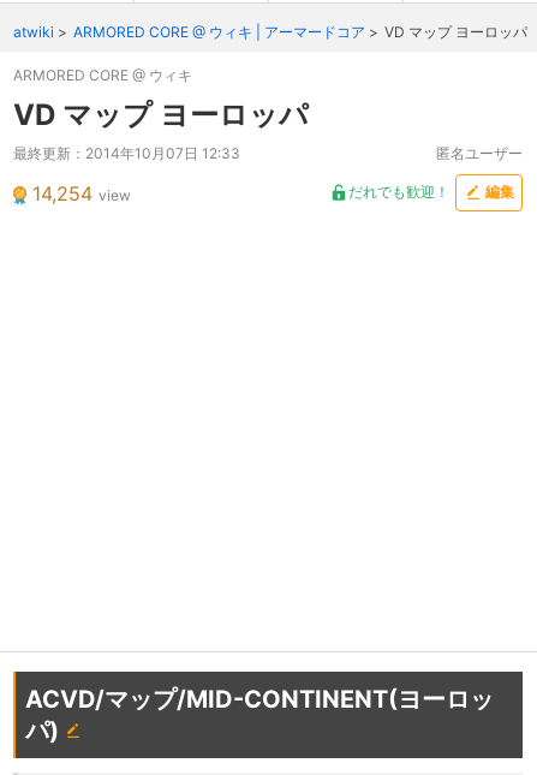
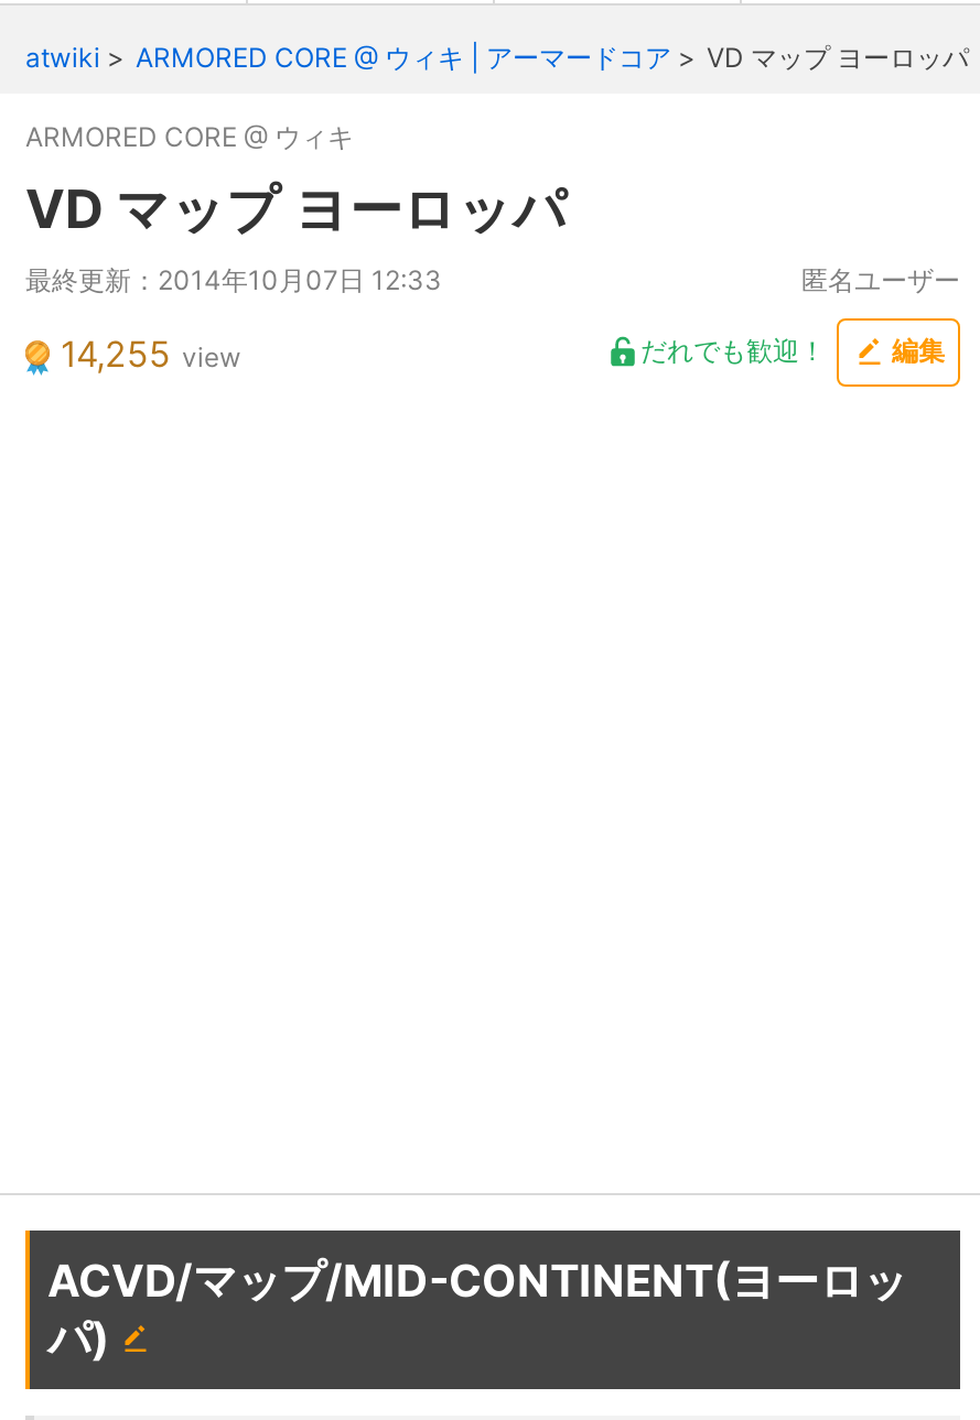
- 14,254 view
+ 14,255 view
